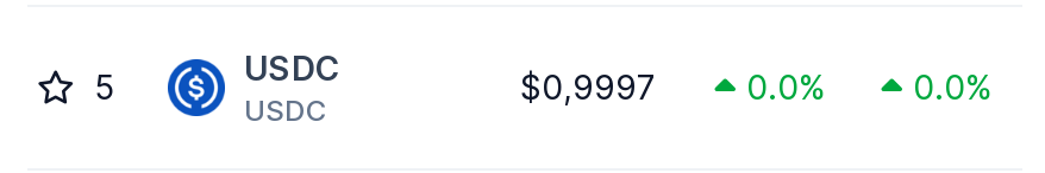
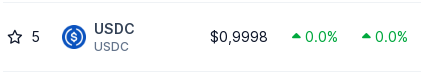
- $0,9997
+ $0,9998
